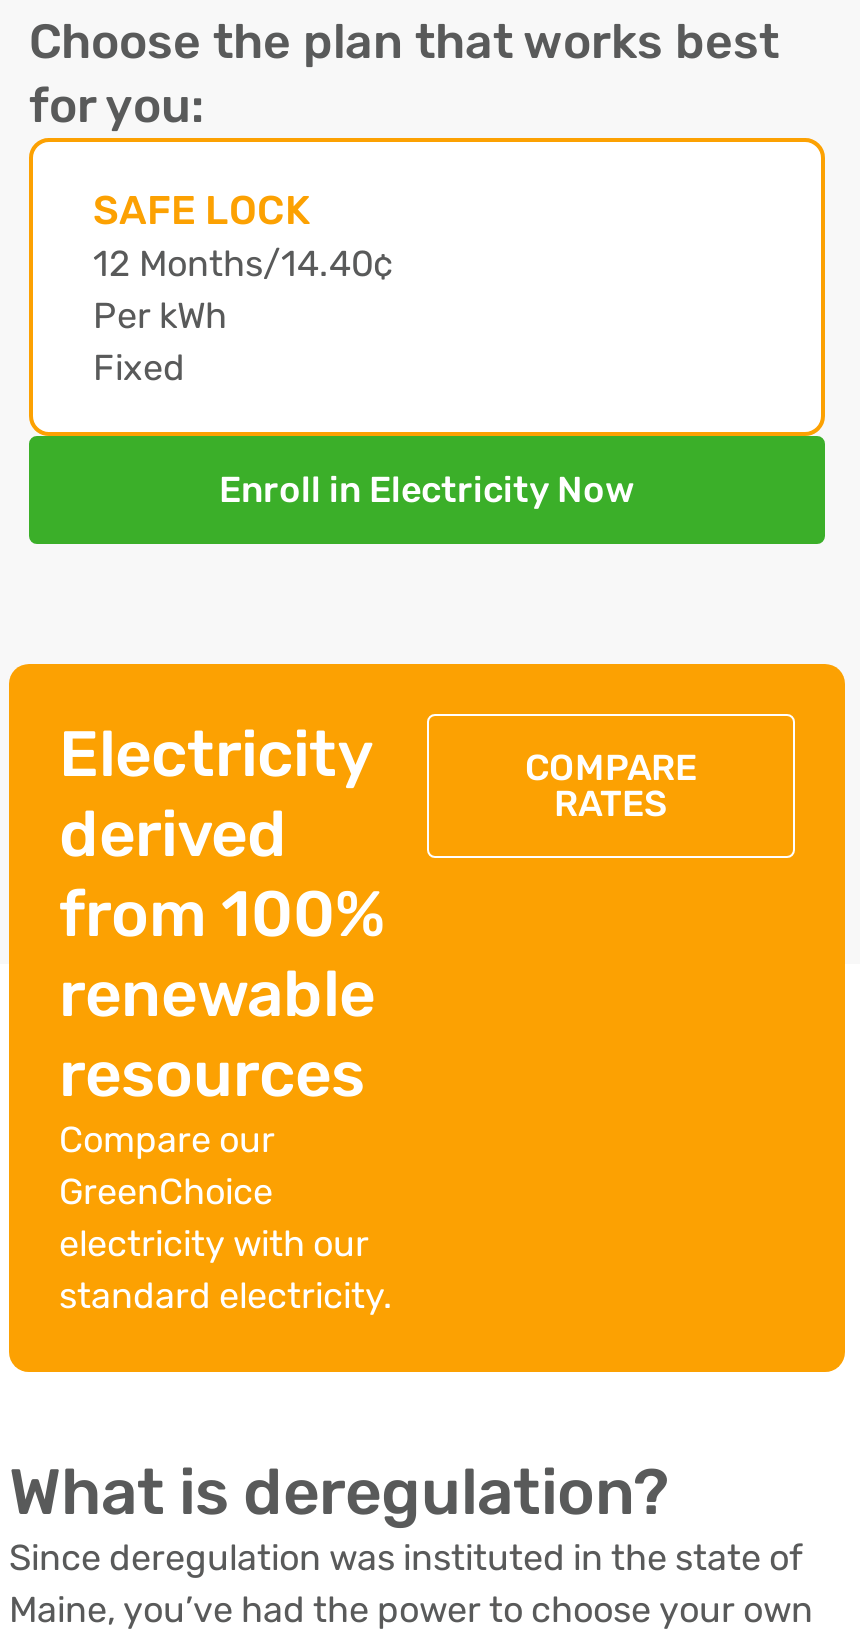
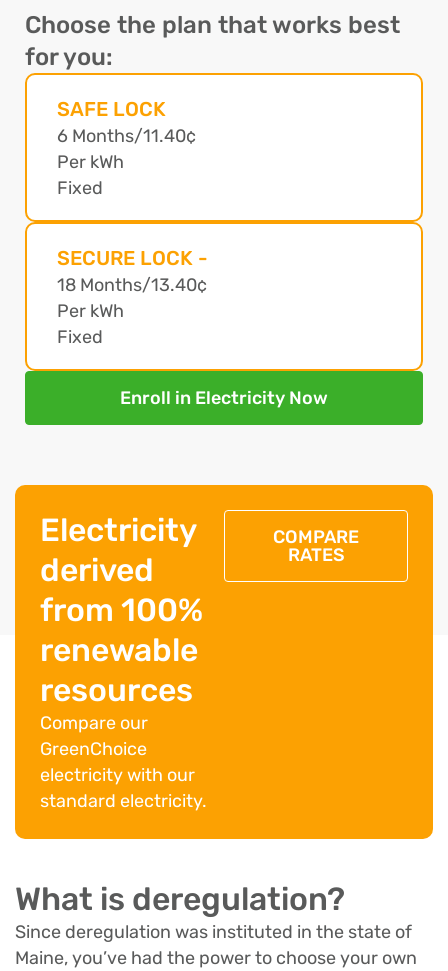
- 12 Months/14.40¢
+ 6 Months/11.40¢
+ Per kWh
+ Fixed
+ SECURE LOCK -
+ 18 Months/13.40¢
